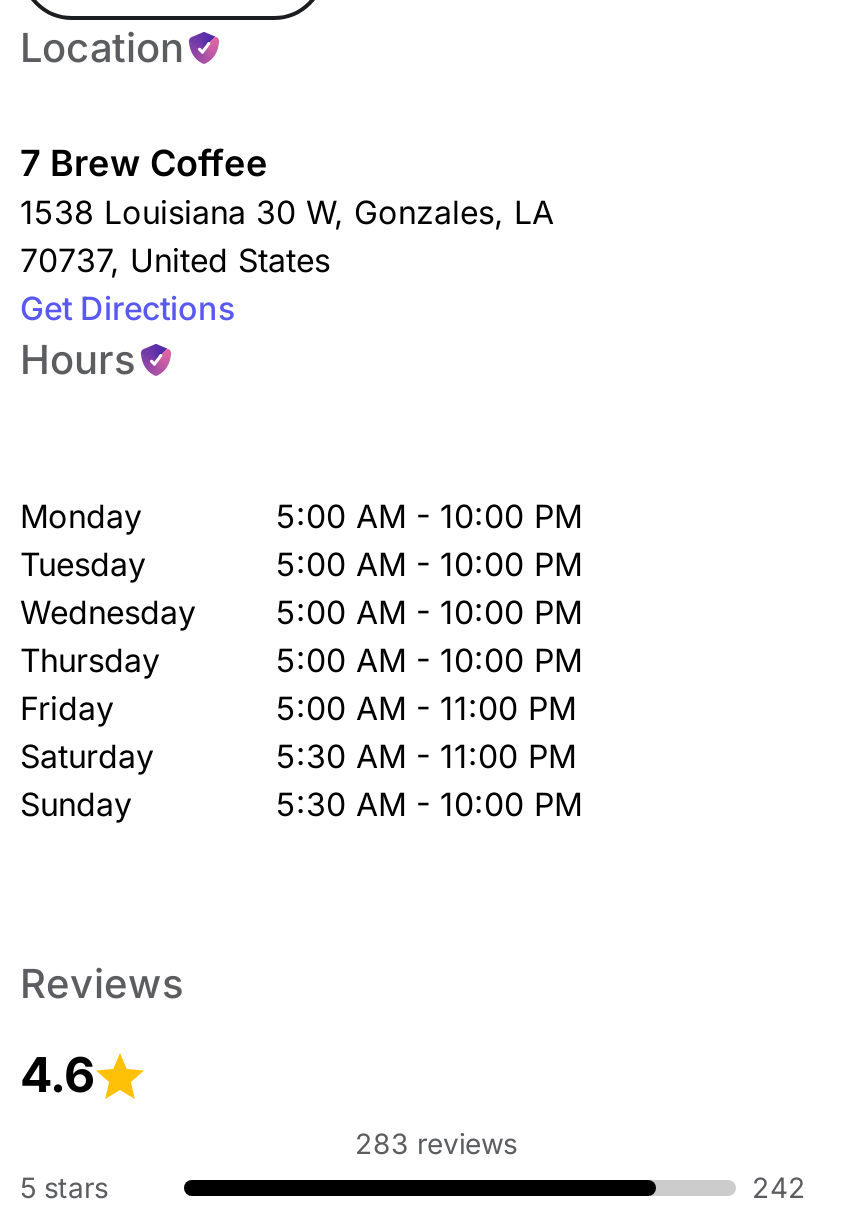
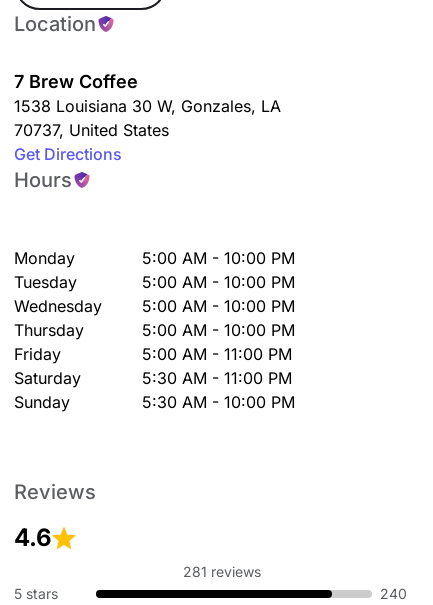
- 283 reviews
+ 281 reviews

- 242
+ 240
